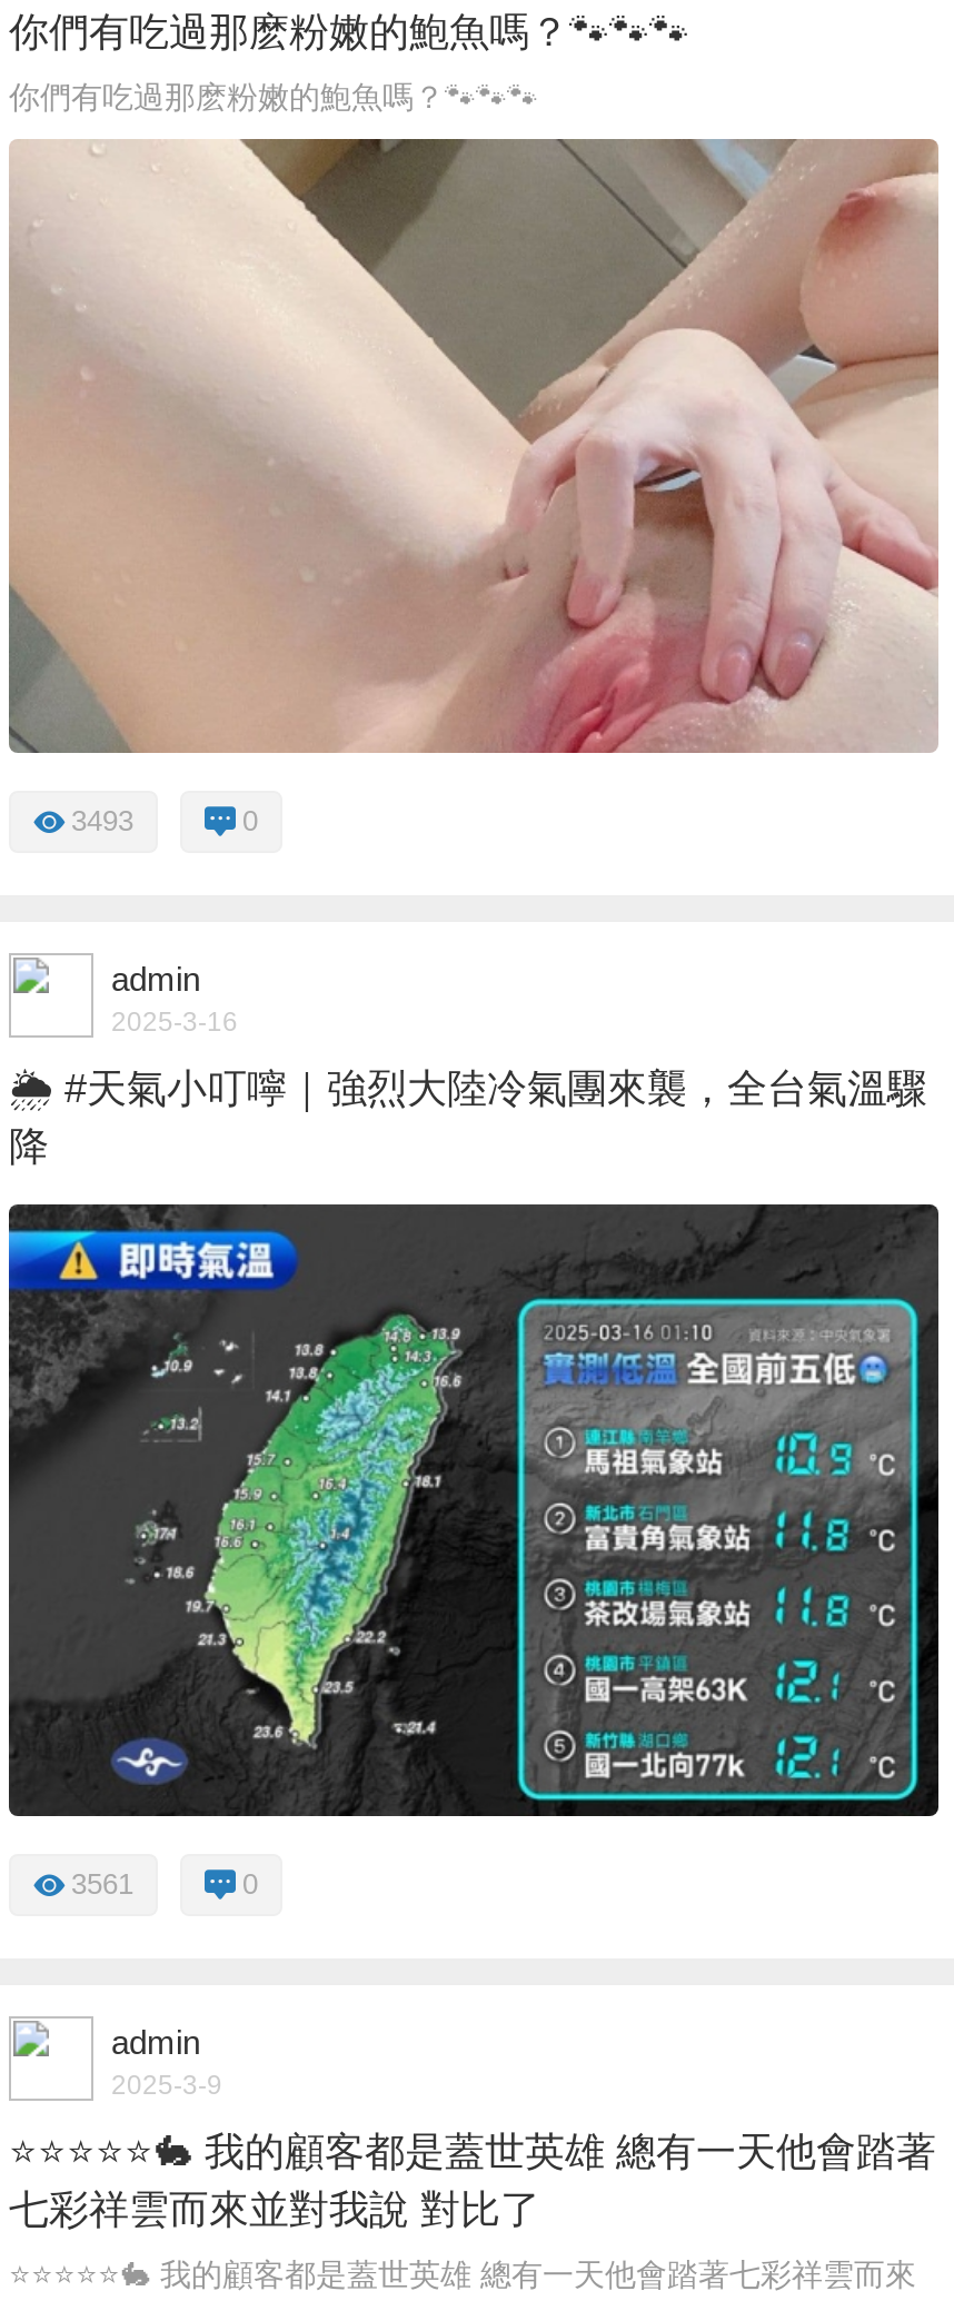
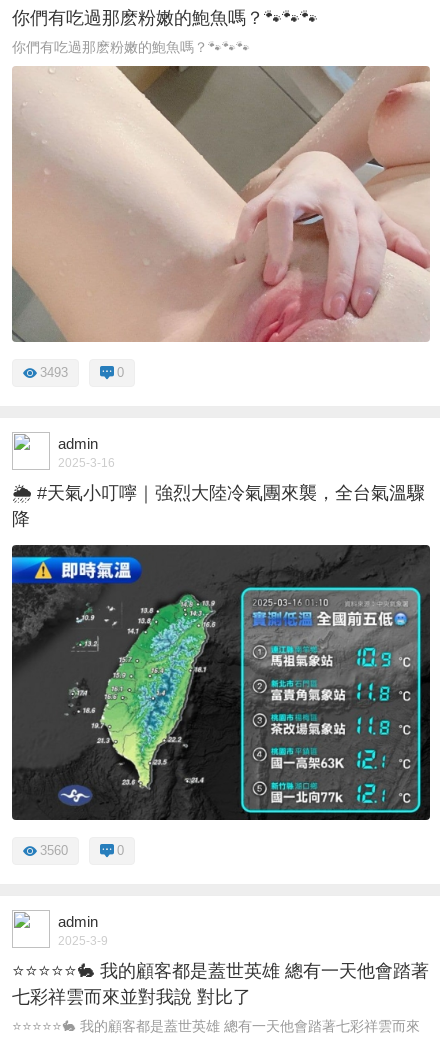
- 3561
+ 3560
